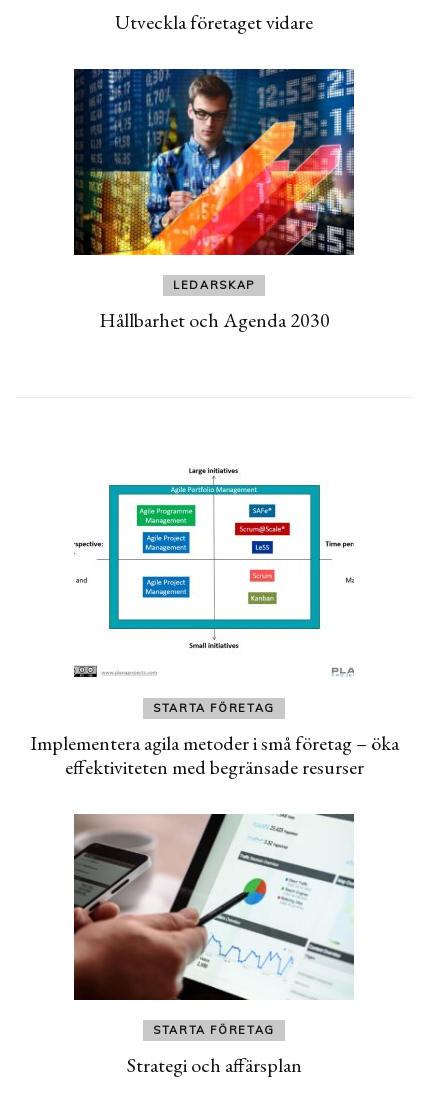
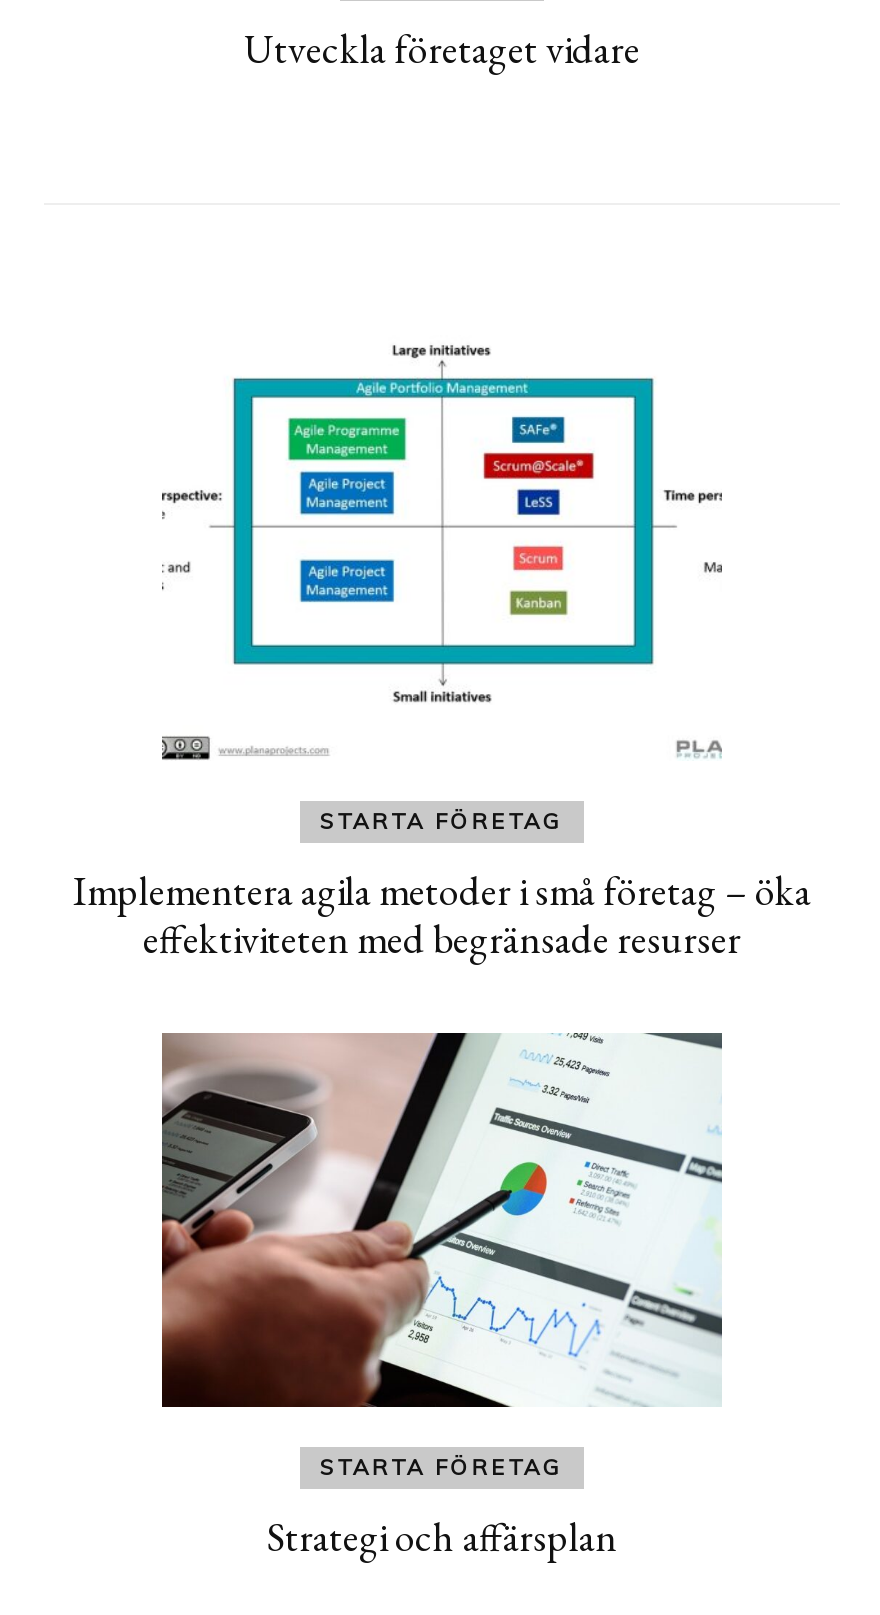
- [image]
- LEDARSKAP
- Hållbarhet och Agenda 2030
